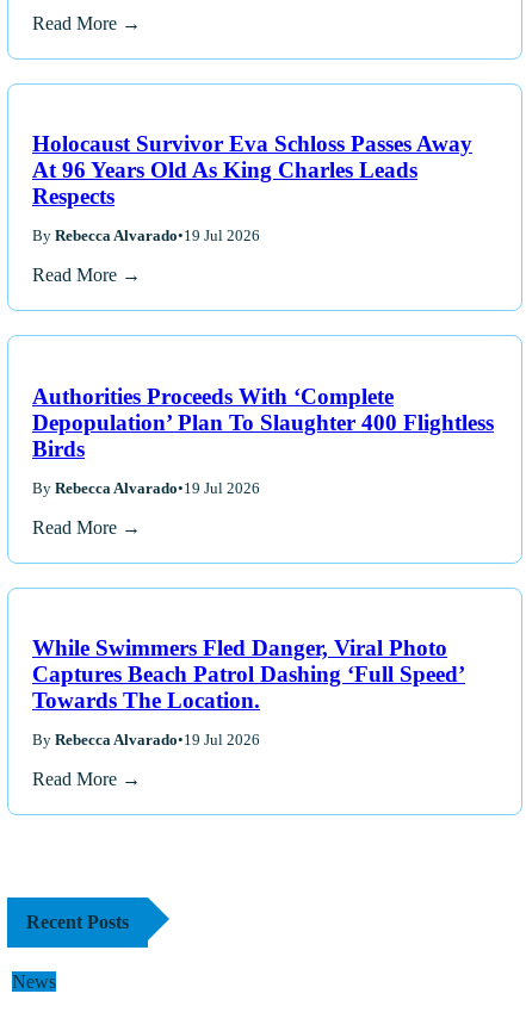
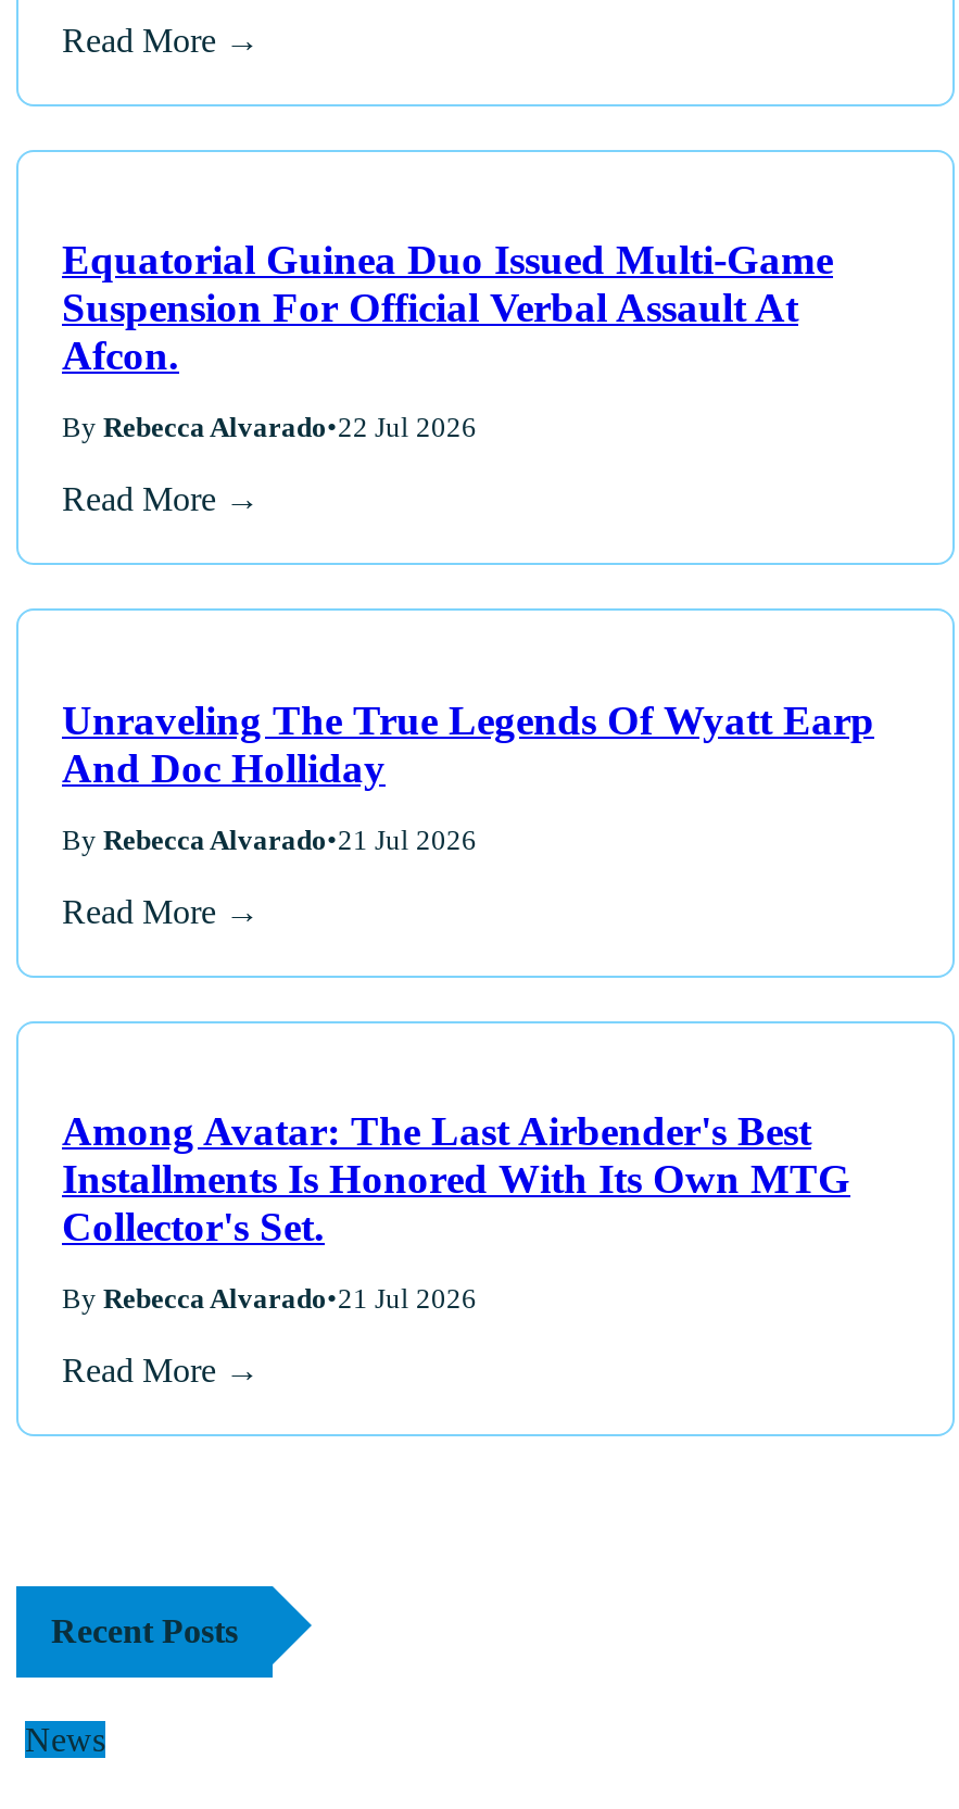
- Holocaust Survivor Eva Schloss Passes Away
- At 96 Years Old As King Charles Leads
- Respects
+ Equatorial Guinea Duo Issued Multi-Game
+ Suspension For Official Verbal Assault At
+ Afcon.

- By Rebecca Alvarado•19 Jul 2026
+ By Rebecca Alvarado•22 Jul 2026

- Authorities Proceeds With ‘Complete
- Depopulation’ Plan To Slaughter 400 Flightless
- Birds
+ Unraveling The True Legends Of Wyatt Earp
+ And Doc Holliday

- By Rebecca Alvarado•19 Jul 2026
+ By Rebecca Alvarado•21 Jul 2026

- While Swimmers Fled Danger, Viral Photo
- Captures Beach Patrol Dashing ‘Full Speed’
- Towards The Location.
+ Among Avatar: The Last Airbender's Best
+ Installments Is Honored With Its Own MTG
+ Collector's Set.

- By Rebecca Alvarado•19 Jul 2026
+ By Rebecca Alvarado•21 Jul 2026
